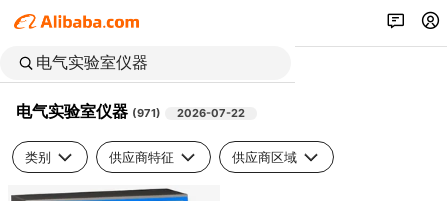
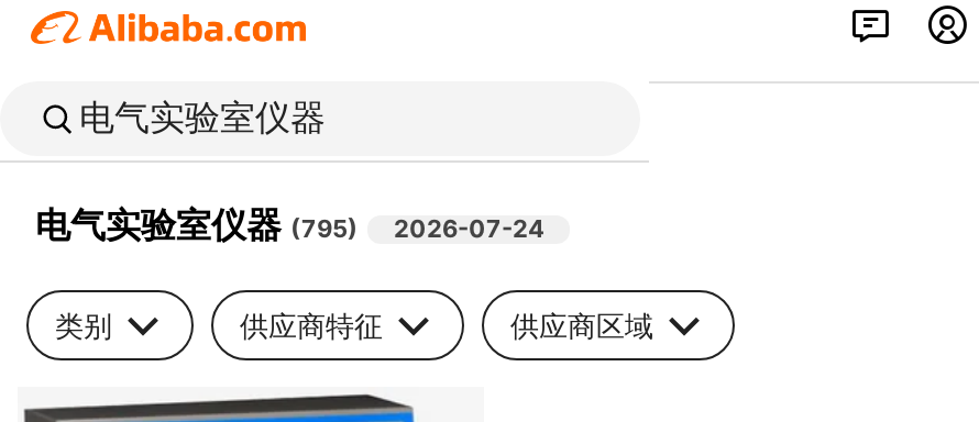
- 电气实验室仪器 (971)
+ 电气实验室仪器 (795)

- 2026-07-22
+ 2026-07-24
